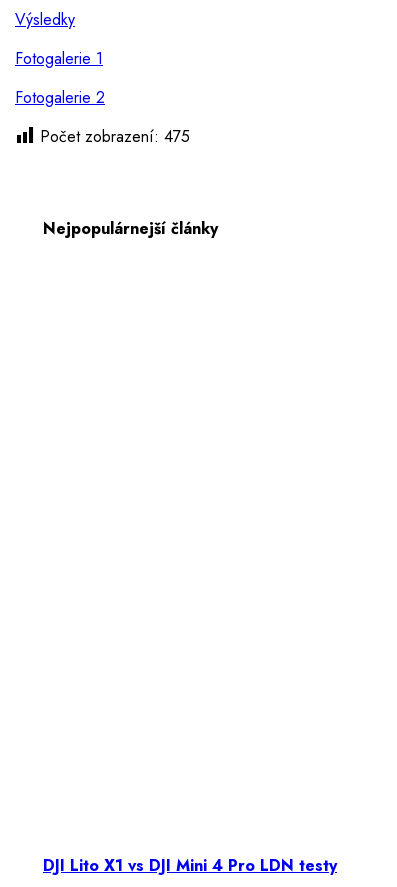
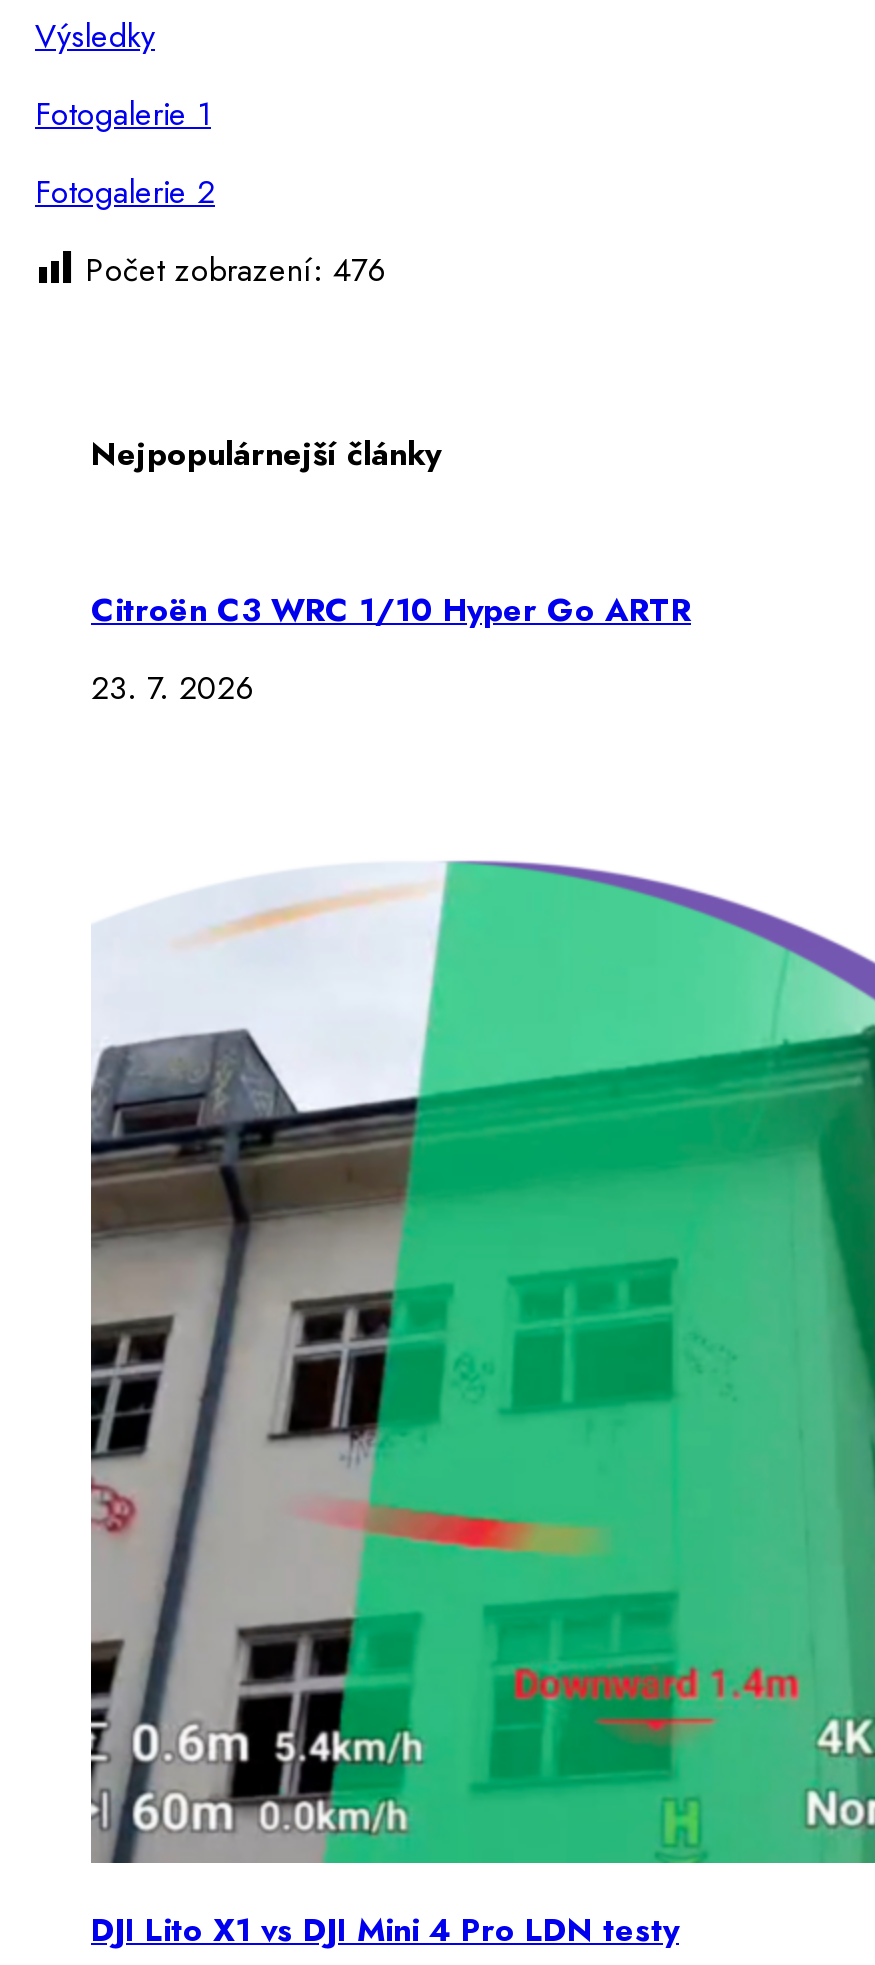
- Počet zobrazení: 475
+ Počet zobrazení: 476

+ [image]

+ Citroën C3 WRC 1/10 Hyper Go ARTR
+ 23. 7. 2026
